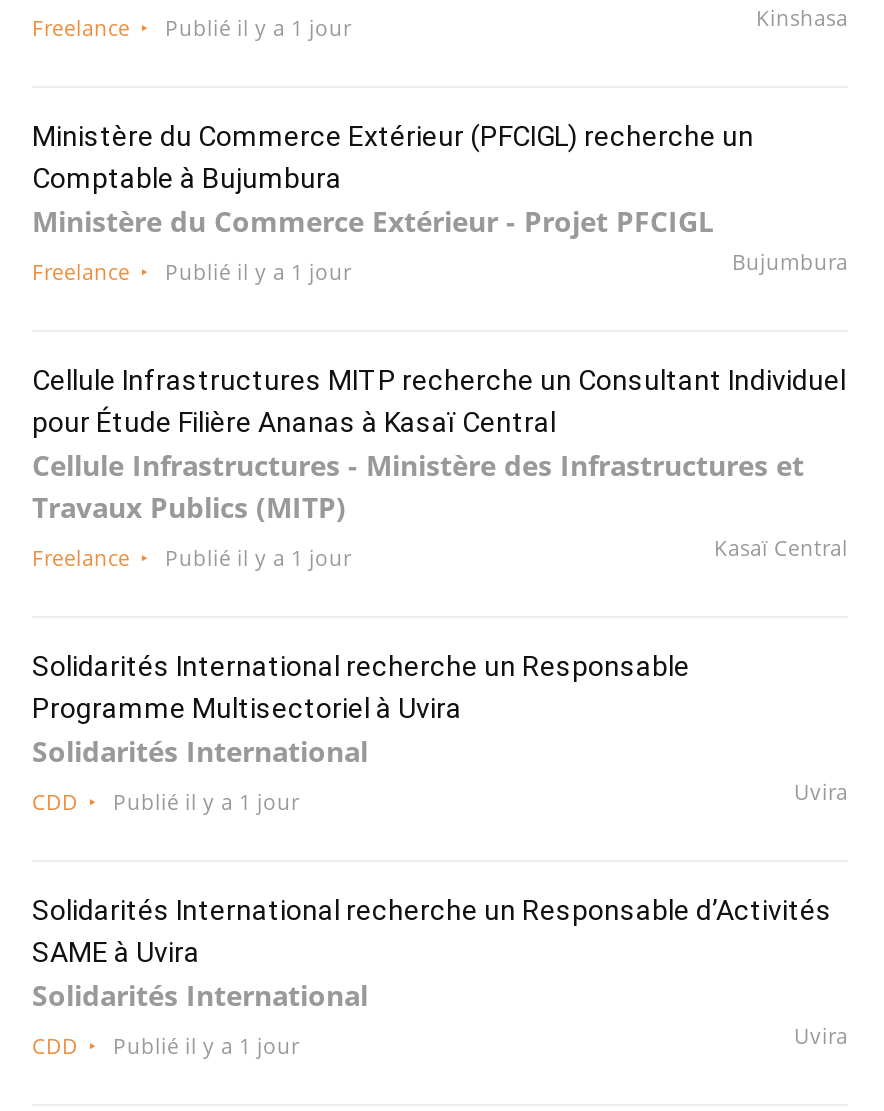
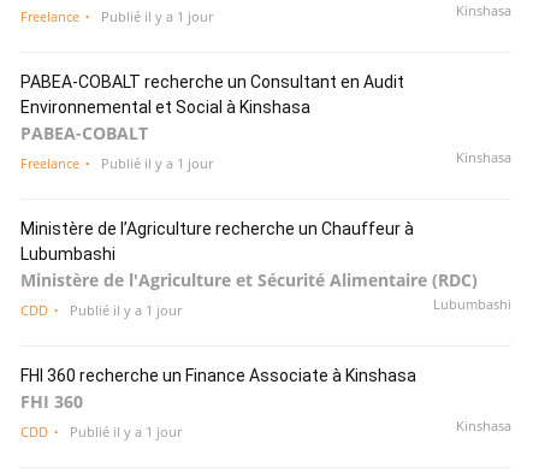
- Ministère du Commerce Extérieur (PFCIGL) recherche un
- Comptable à Bujumbura
- Ministère du Commerce Extérieur - Projet PFCIGL
- Bujumbura
+ PABEA-COBALT recherche un Consultant en Audit
+ Environnemental et Social à Kinshasa
+ PABEA-COBALT
+ Kinshasa

- Cellule Infrastructures MITP recherche un Consultant Individuel
- pour Étude Filière Ananas à Kasaï Central
- Cellule Infrastructures - Ministère des Infrastructures et
- Travaux Publics (MITP)
- Kasaï Central
- Freelance
- Publié il y a 1 jour
- Solidarités International recherche un Responsable
- Programme Multisectoriel à Uvira
- Solidarités International
- Uvira
+ Ministère de l’Agriculture recherche un Chauffeur à
+ Lubumbashi
+ Ministère de l'Agriculture et Sécurité Alimentaire (RDC)
+ Lubumbashi

- Solidarités International recherche un Responsable d’Activités
- SAME à Uvira
- Solidarités International
- Uvira
+ FHI 360 recherche un Finance Associate à Kinshasa
+ FHI 360
+ Kinshasa
